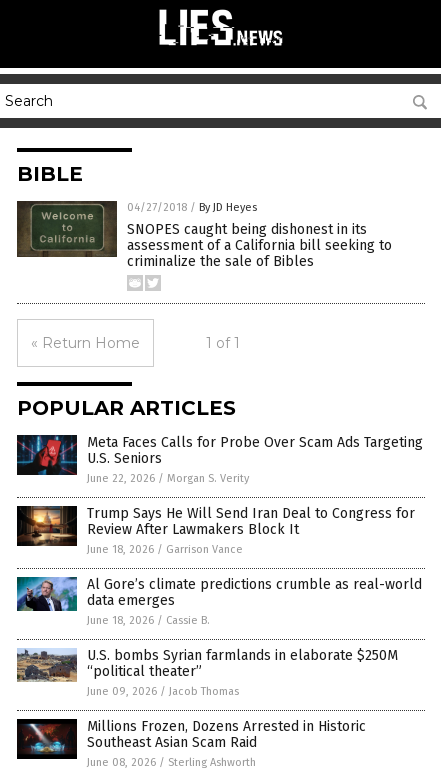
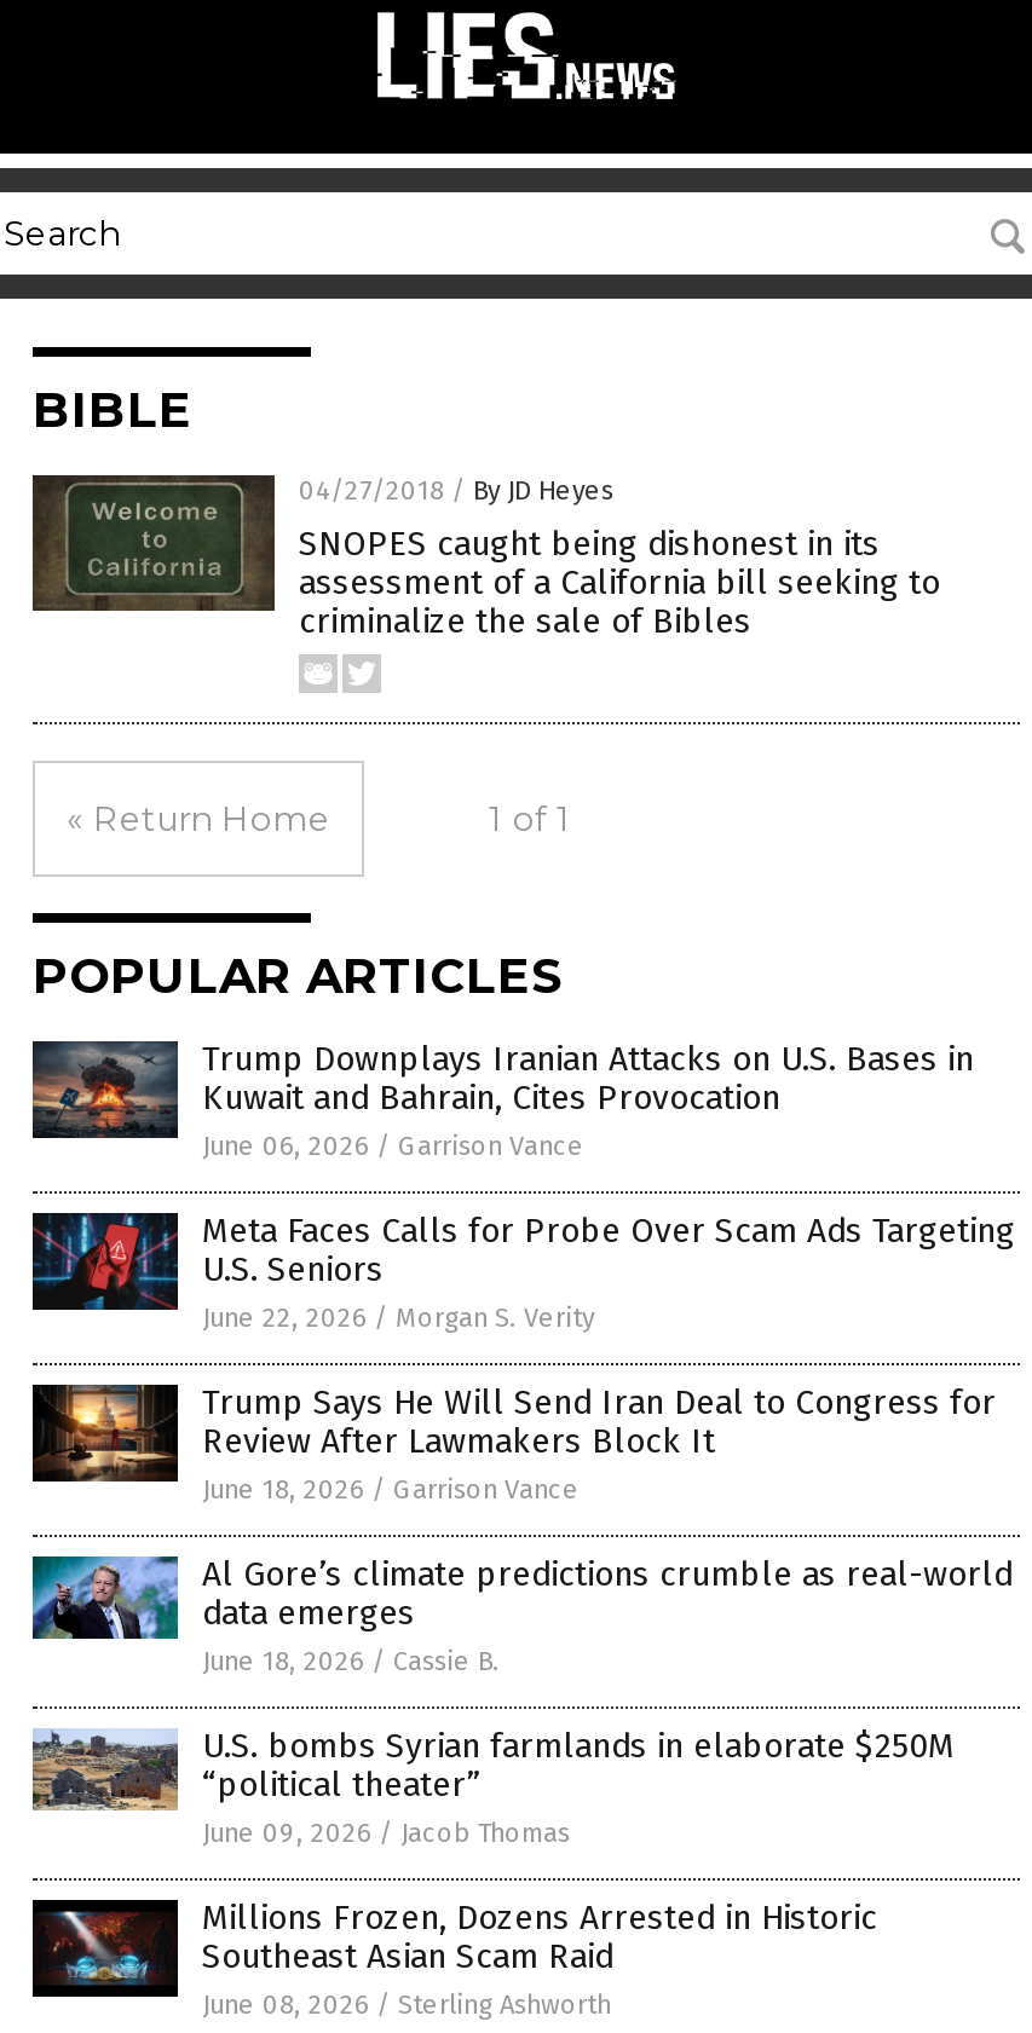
+ [image]
+ Trump Downplays Iranian Attacks on U.S. Bases in
+ Kuwait and Bahrain, Cites Provocation
+ June 06, 2026 / Garrison Vance
